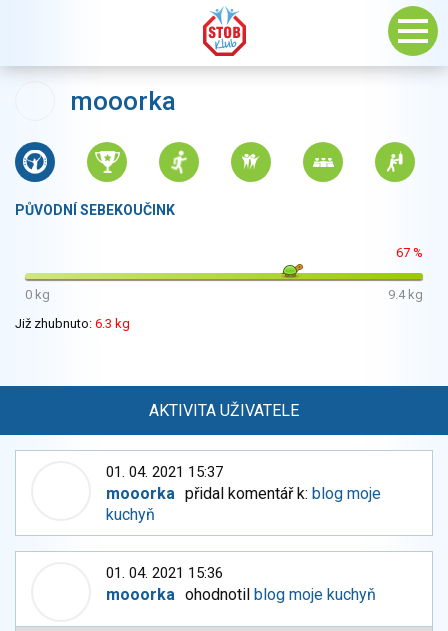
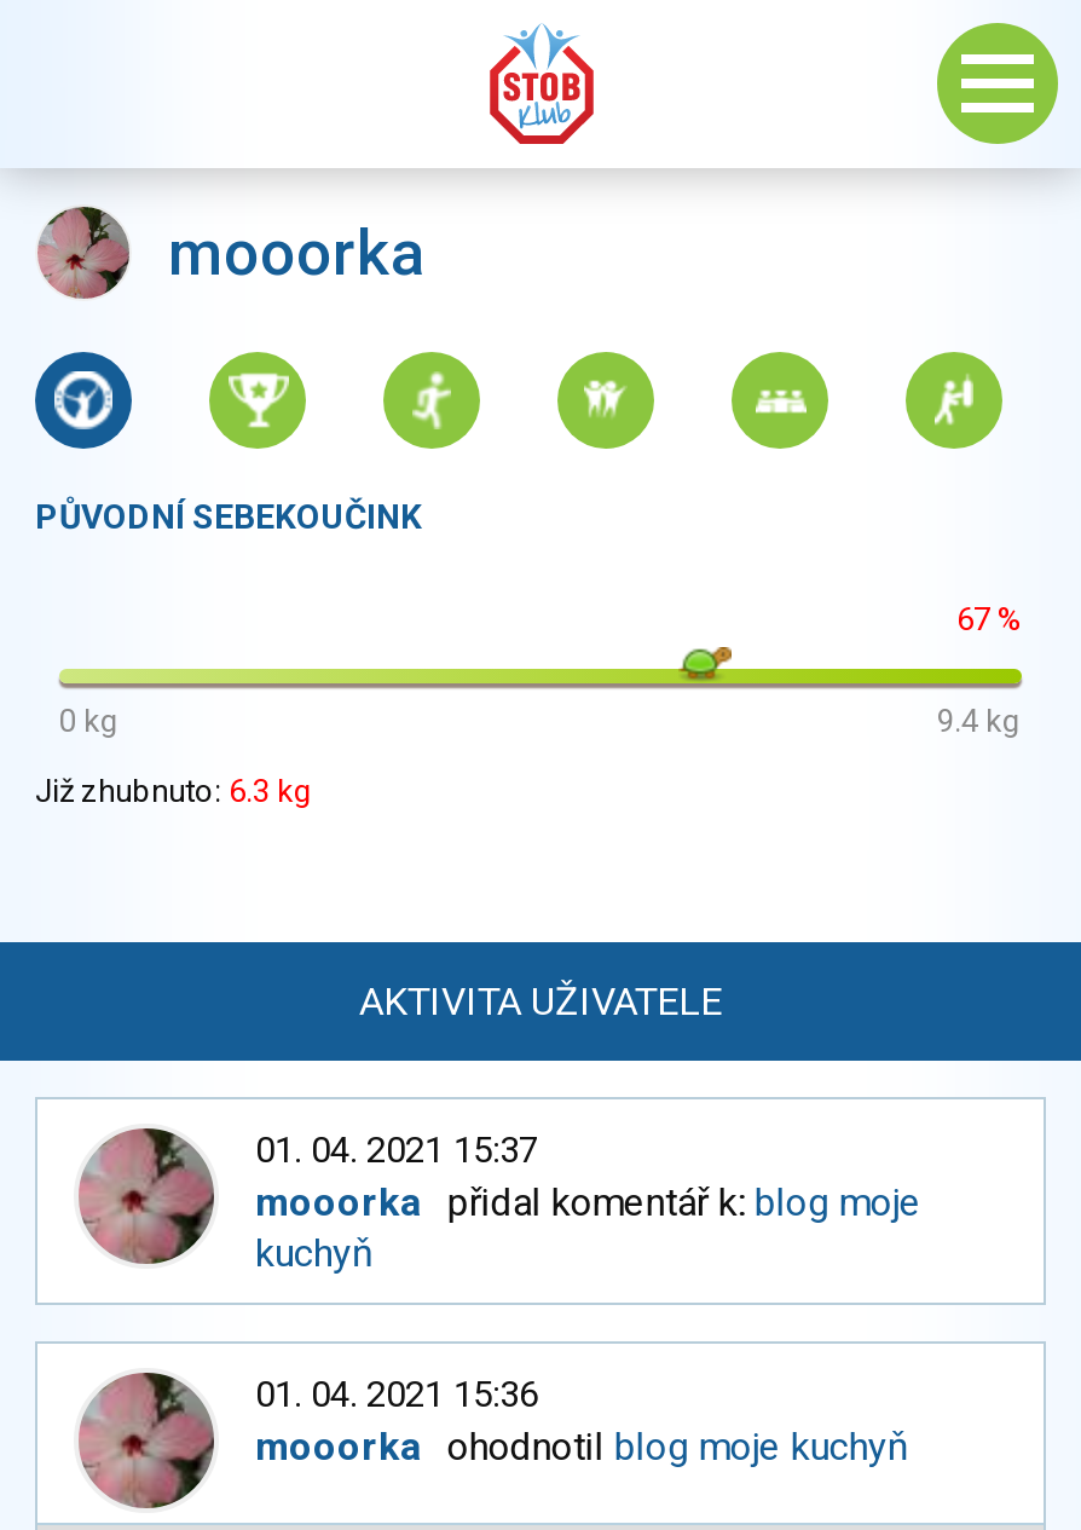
+ [image]

+ [image]

+ [image]
